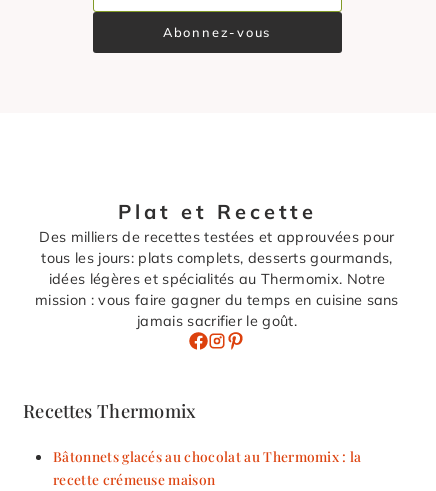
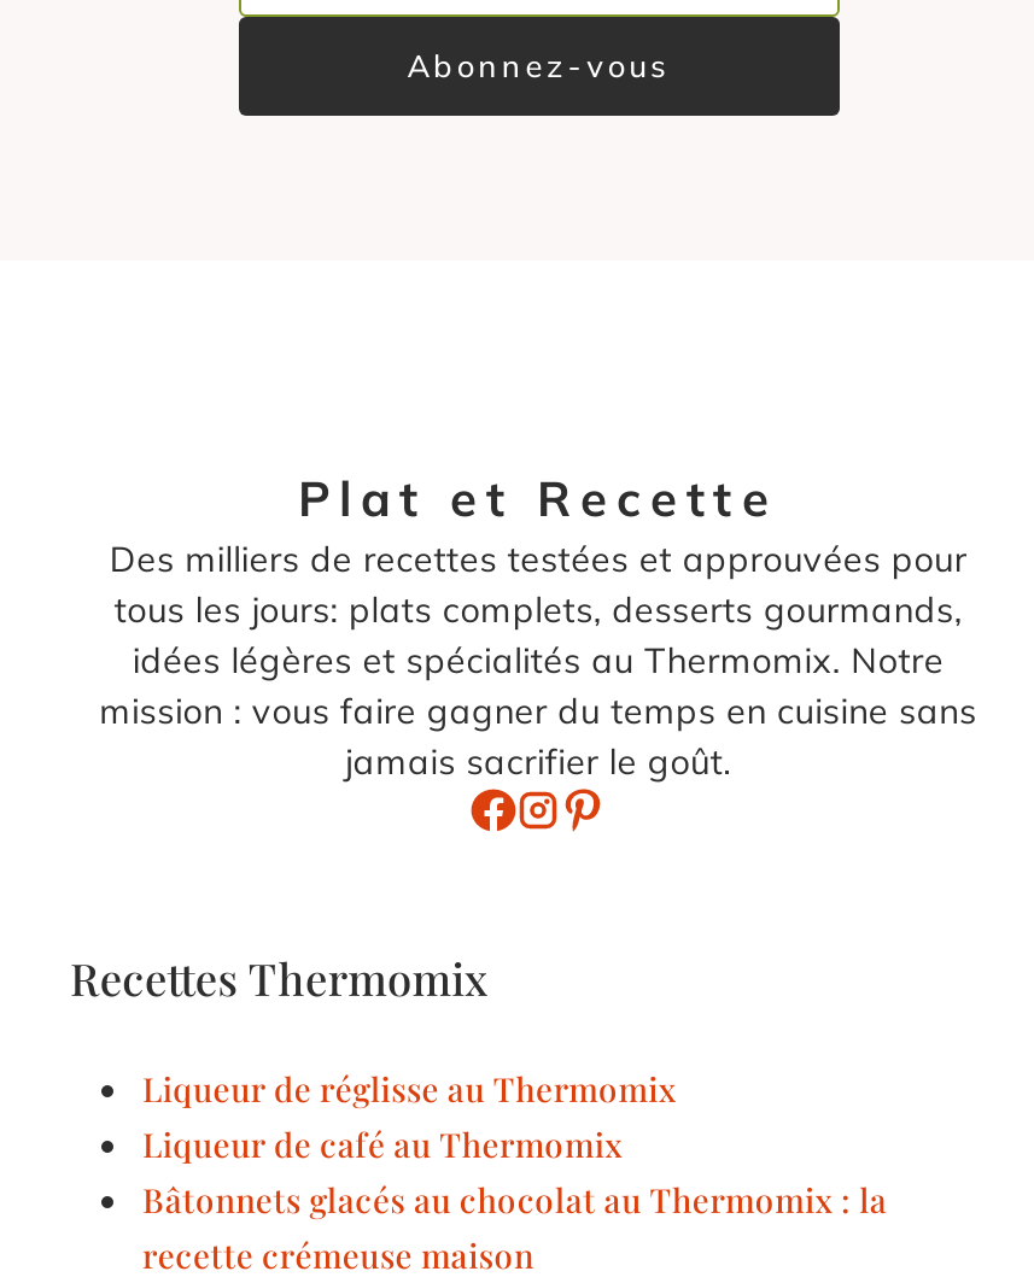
+ Liqueur de réglisse au Thermomix
+ Liqueur de café au Thermomix
